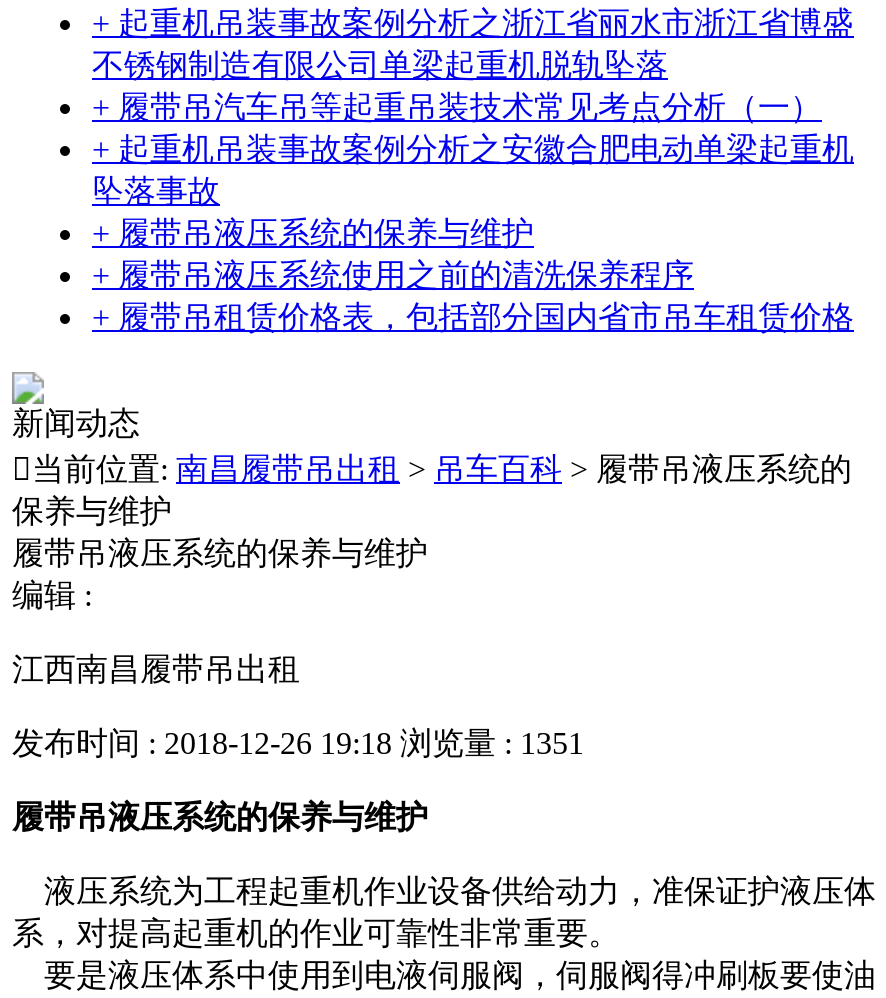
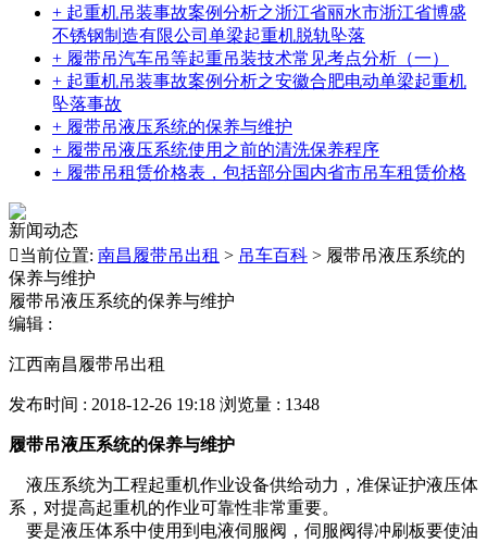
- 发布时间 : 2018-12-26 19:18 浏览量 : 1351
+ 发布时间 : 2018-12-26 19:18 浏览量 : 1348
